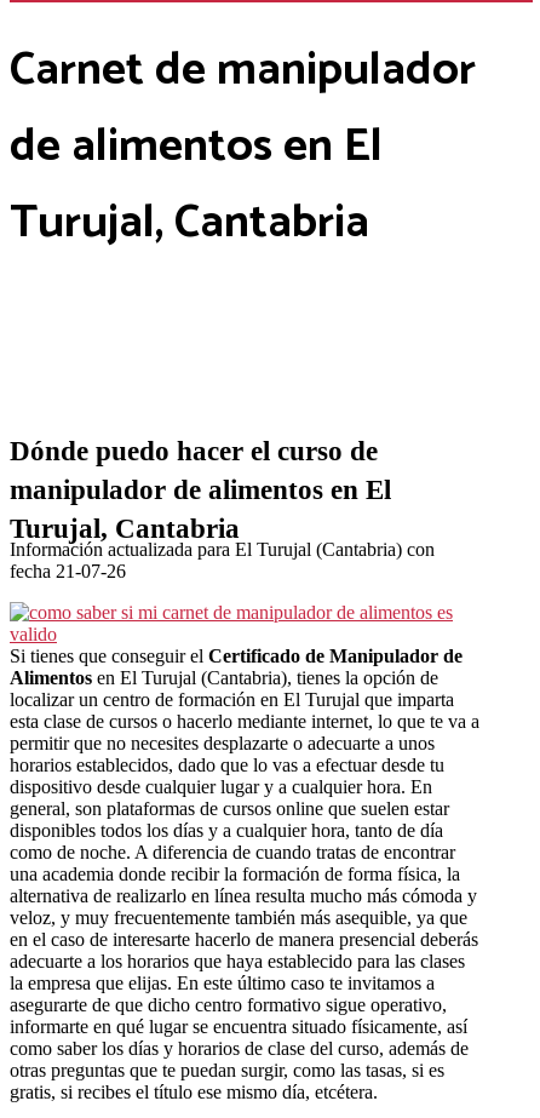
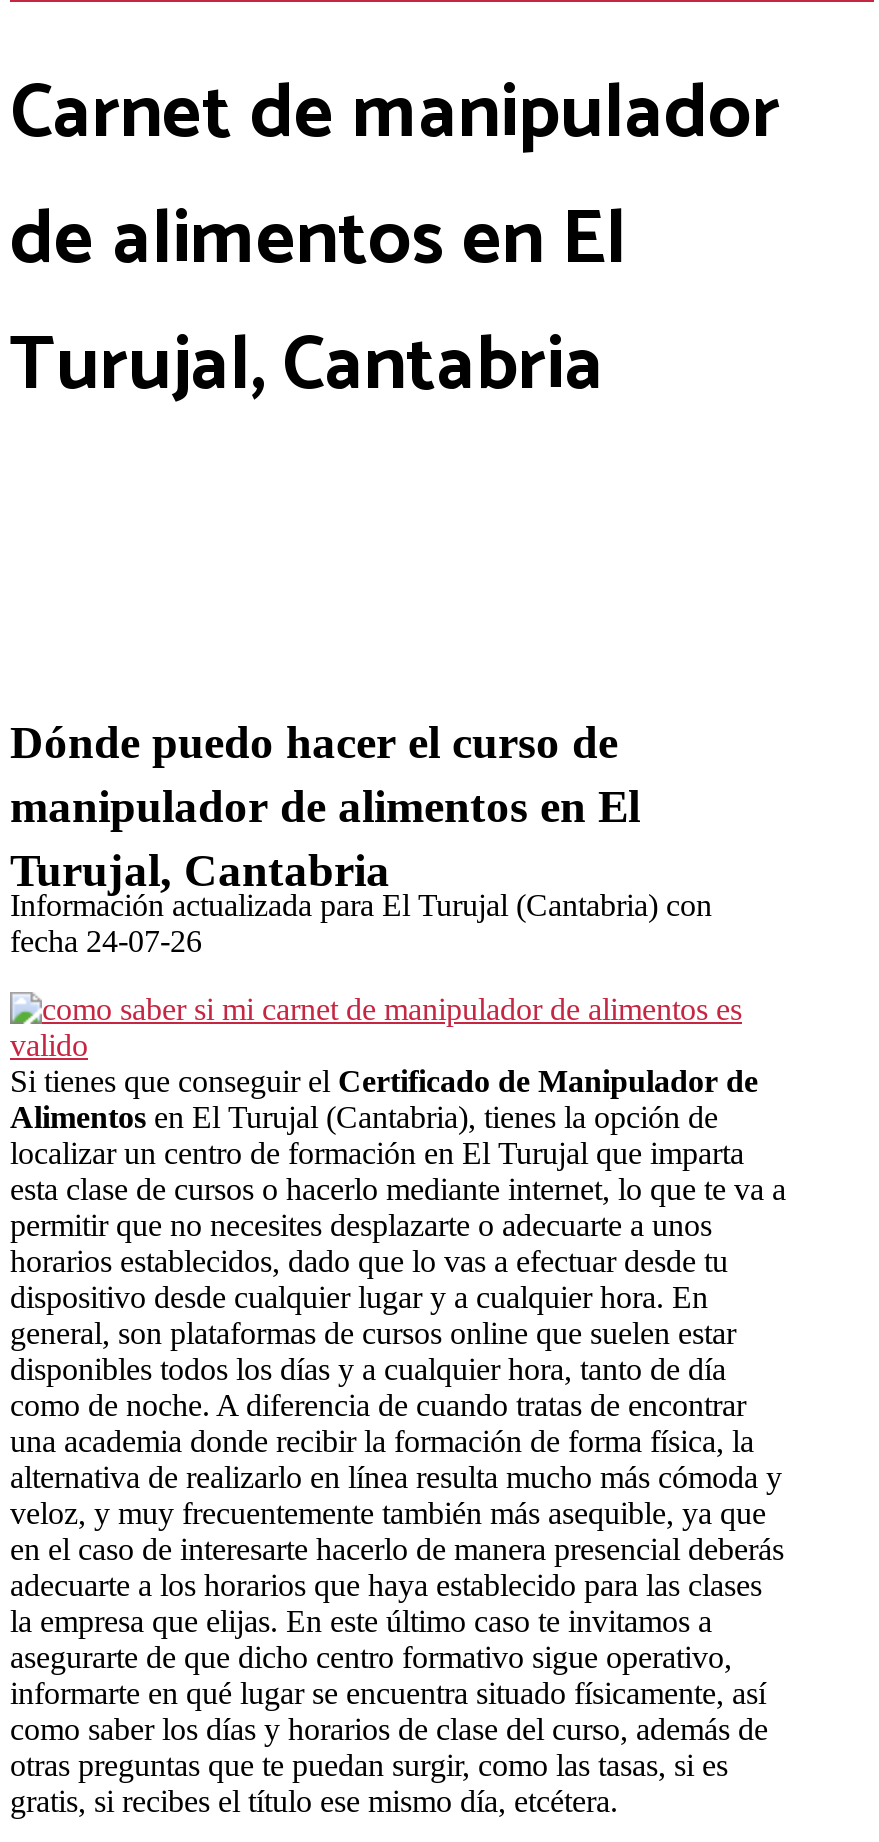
- fecha 21-07-26
+ fecha 24-07-26
